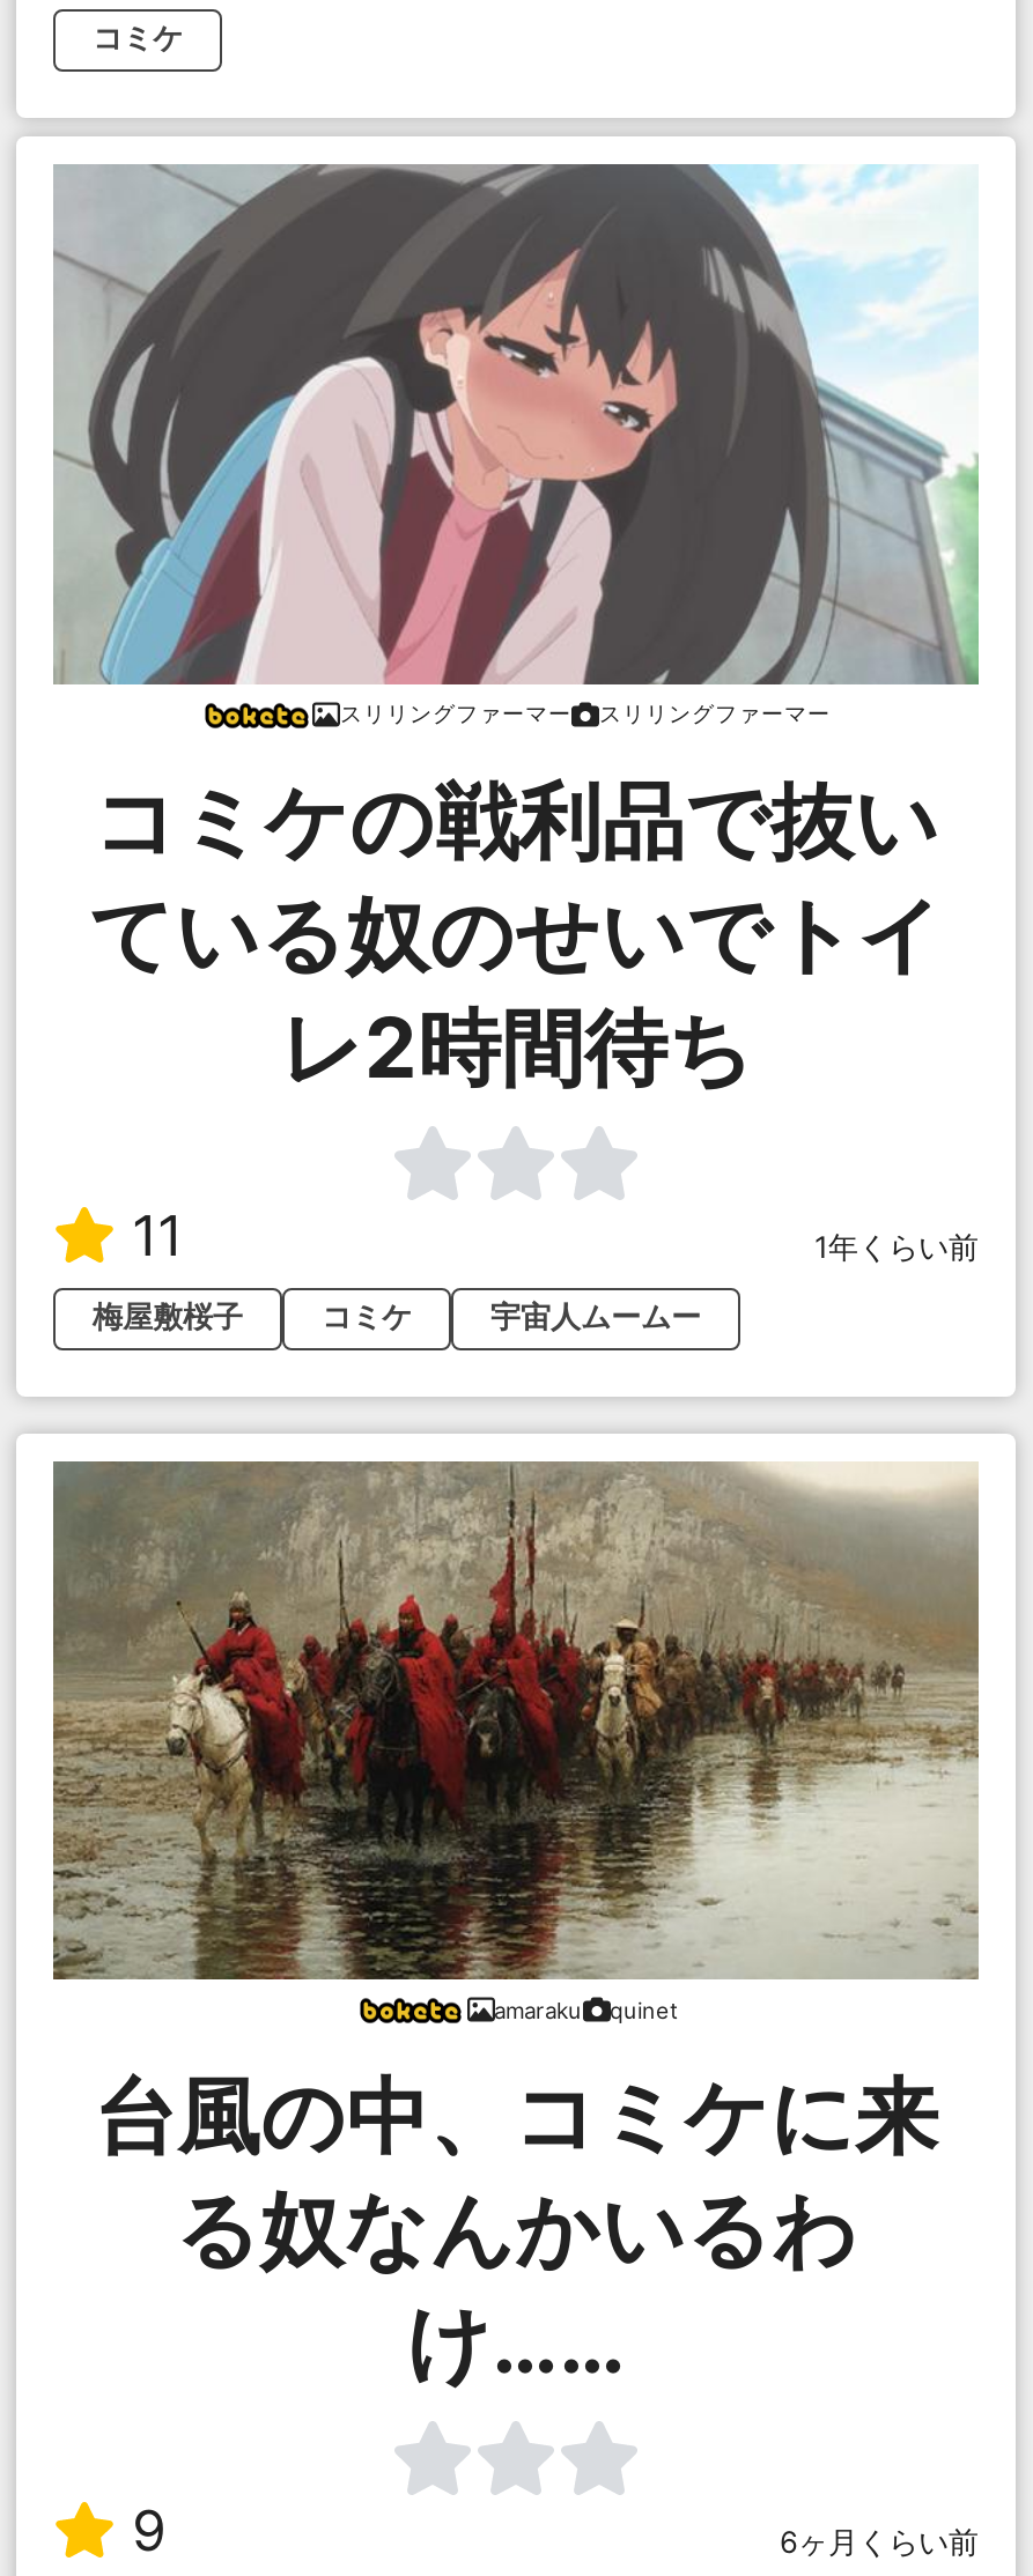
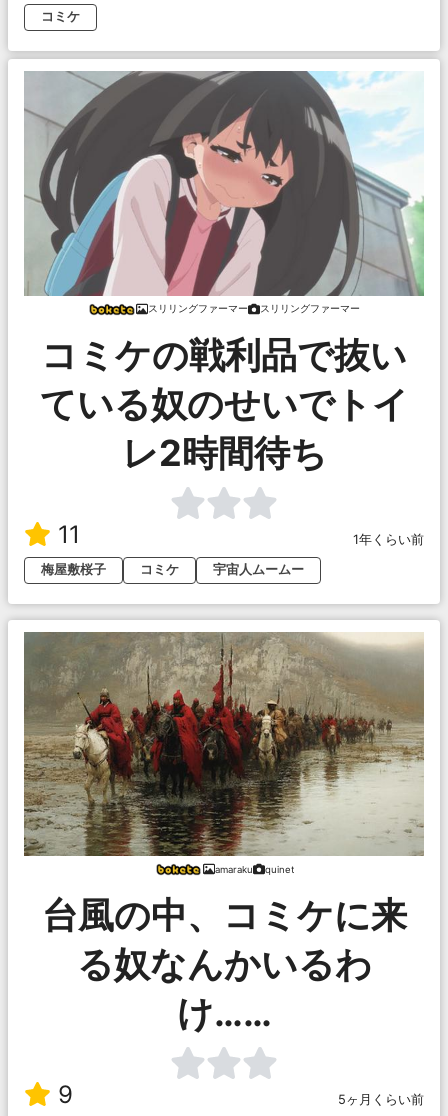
- 6ヶ月くらい前
+ 5ヶ月くらい前
